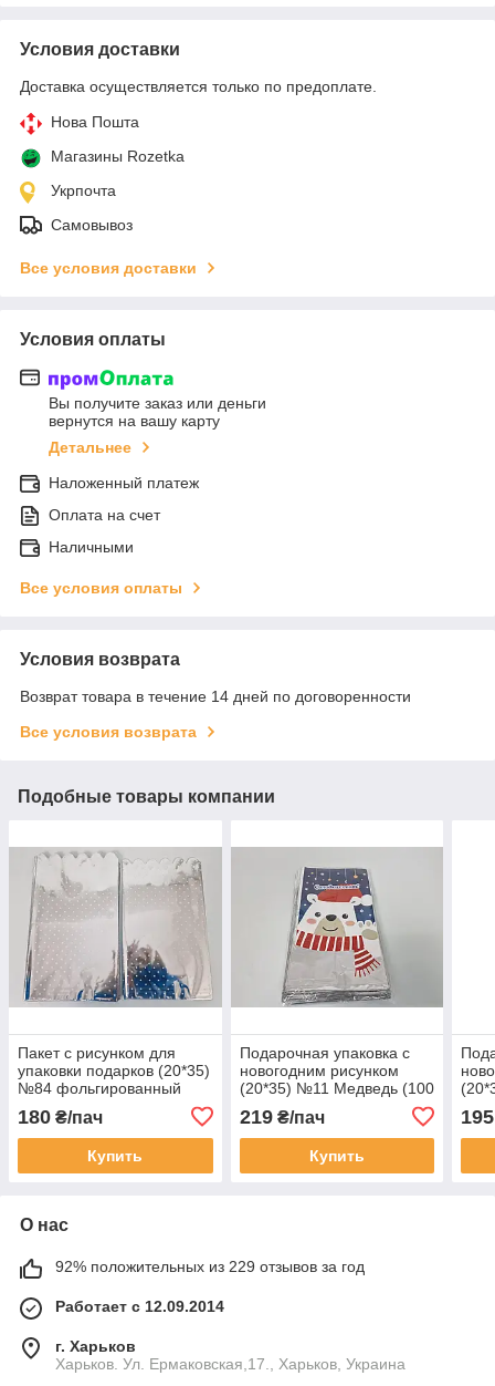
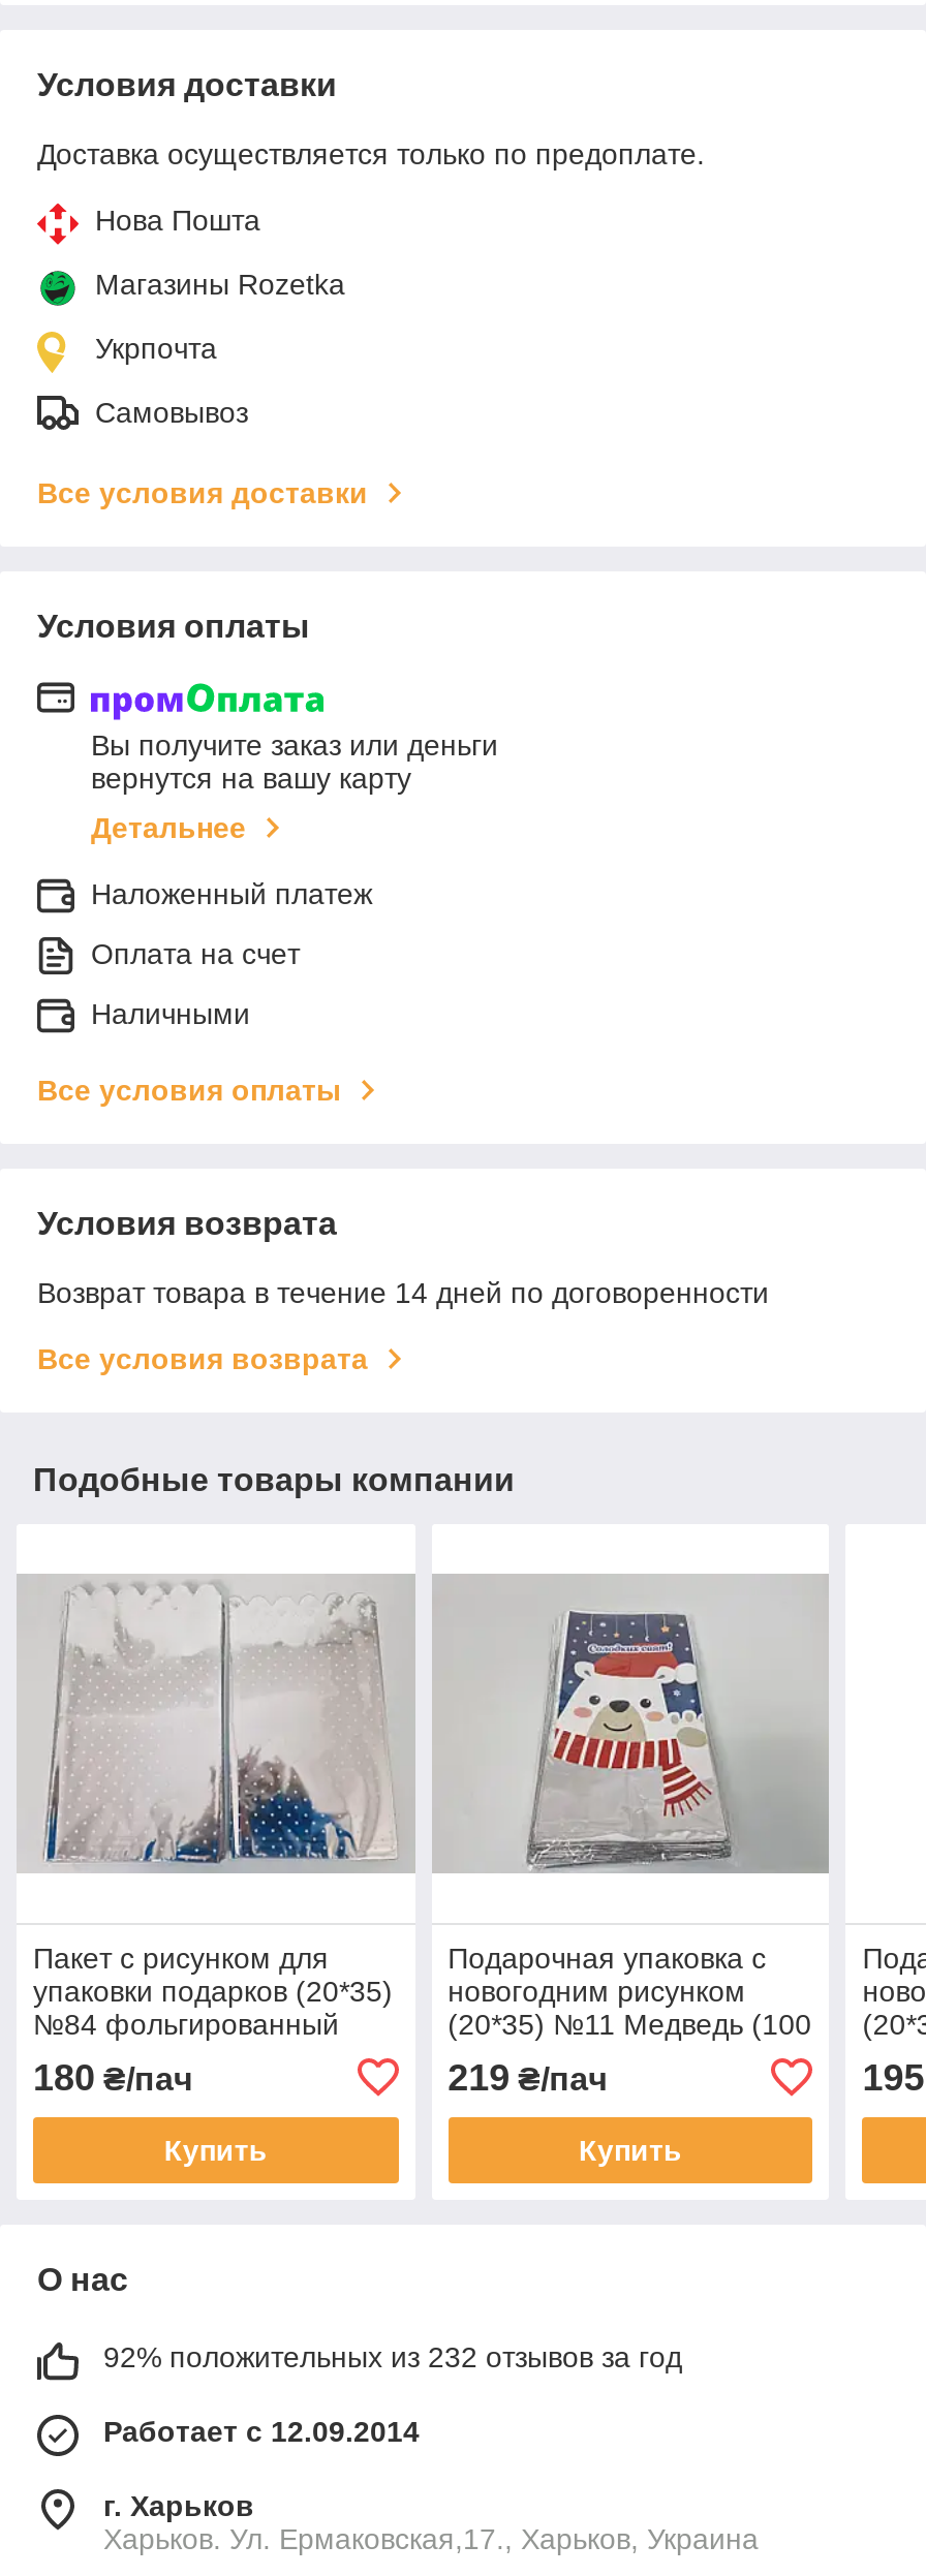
- 92% положительных из 229 отзывов за год
+ 92% положительных из 232 отзывов за год
